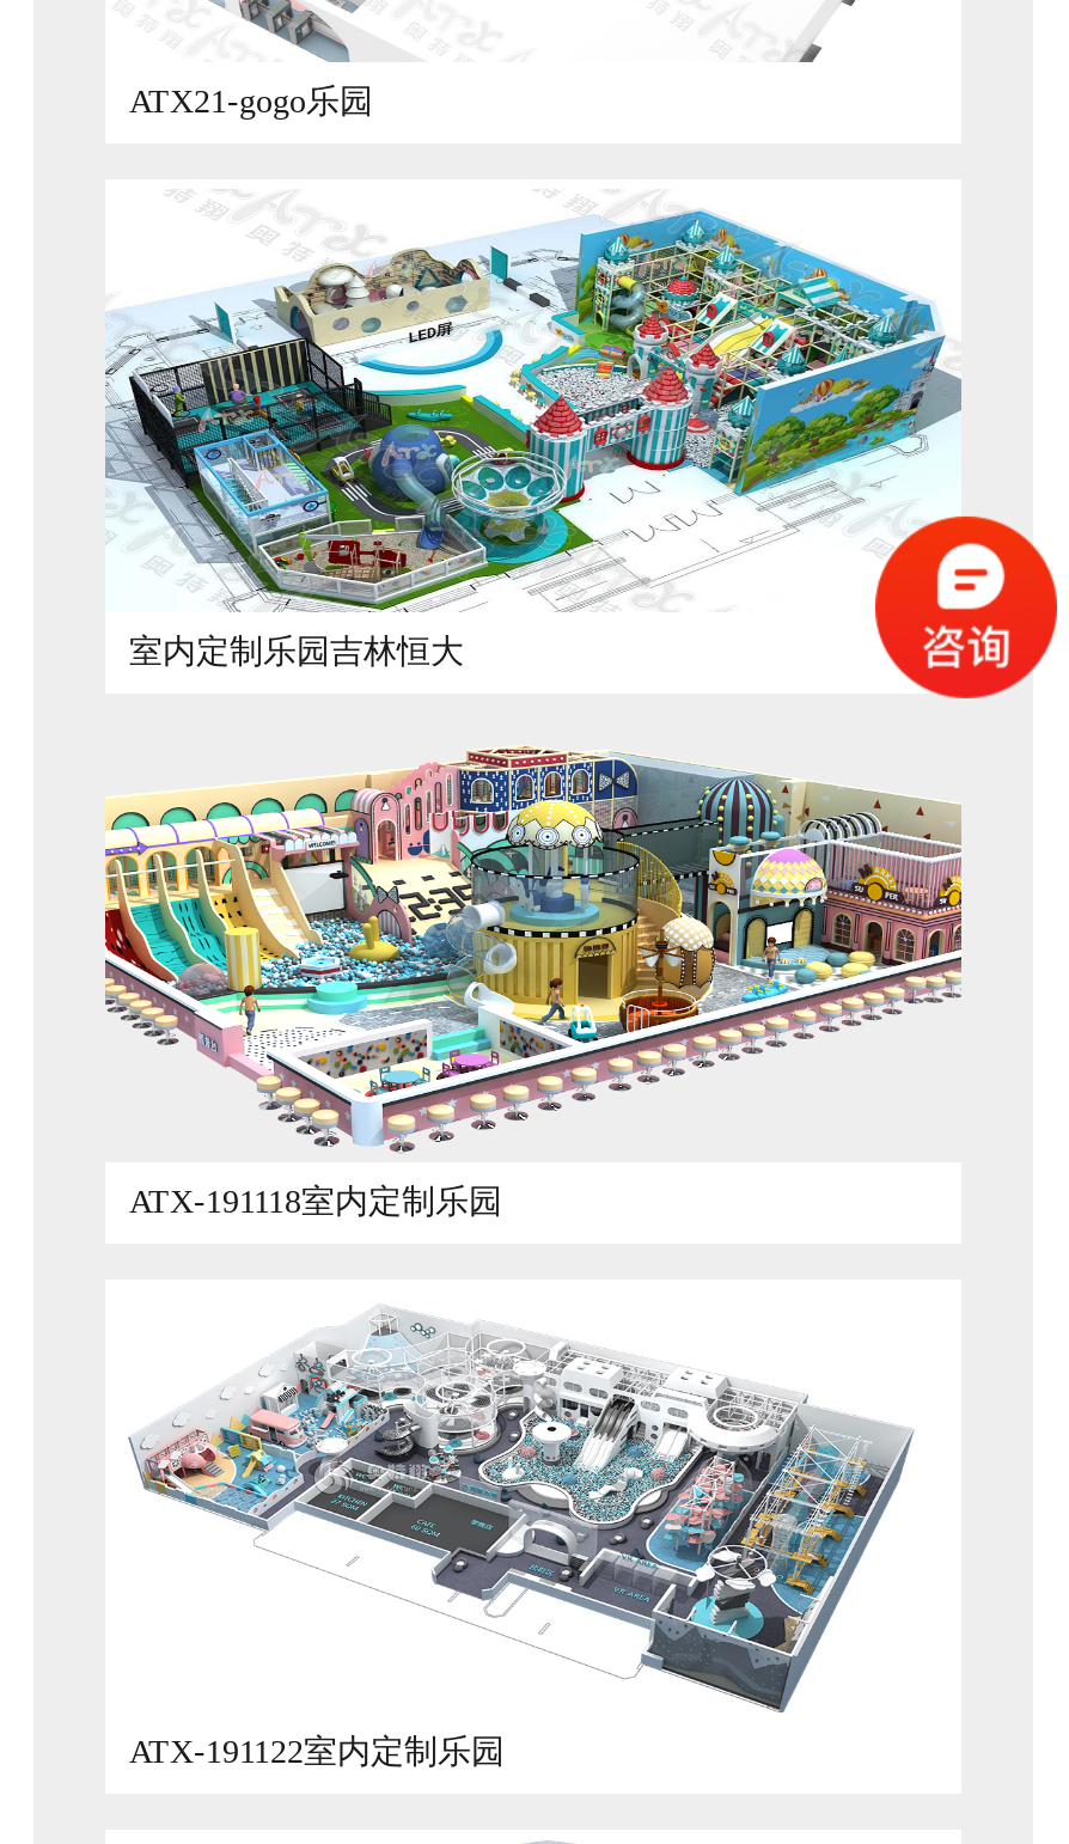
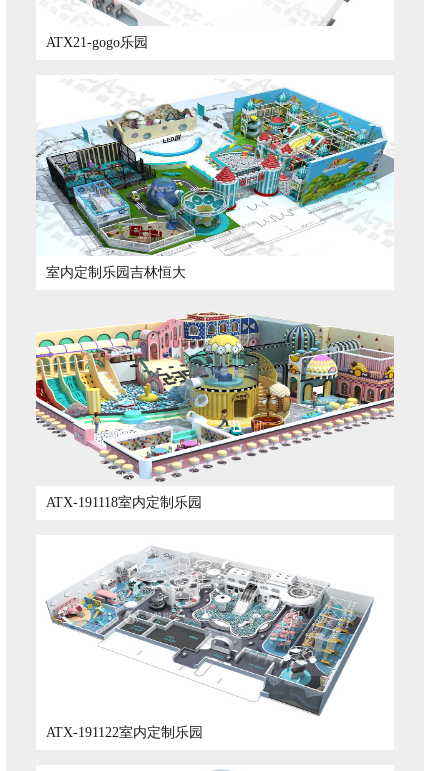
- [image]
